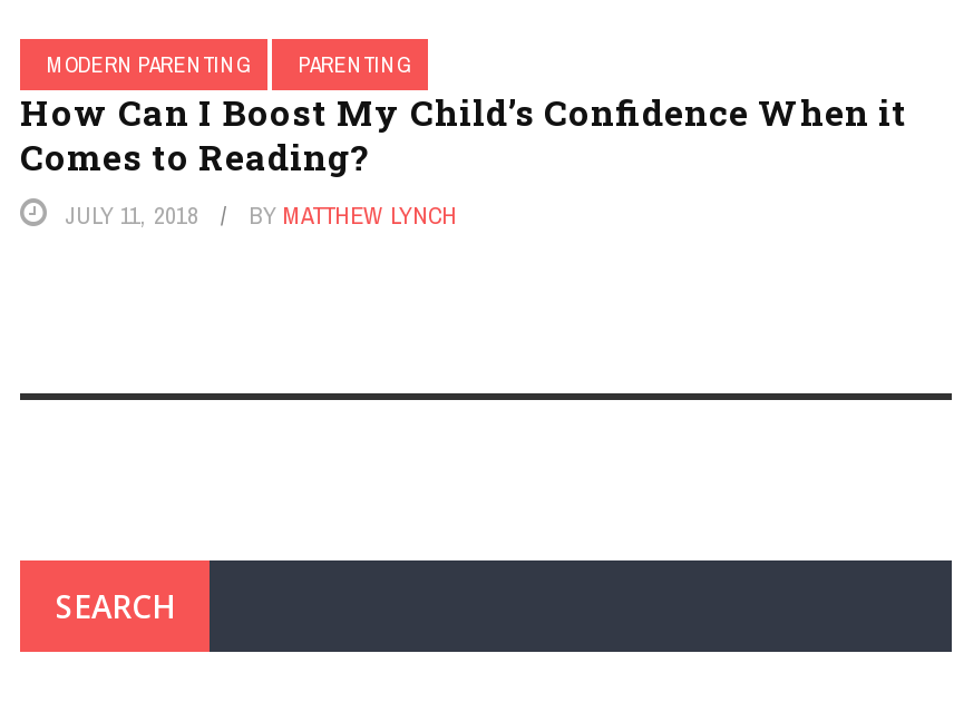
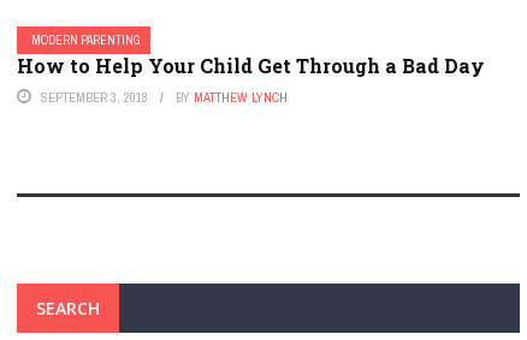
- PARENTING
- How Can I Boost My Child’s Confidence When it
- Comes to Reading?
- JULY 11, 2018
+ How to Help Your Child Get Through a Bad Day
+ SEPTEMBER 3, 2018
